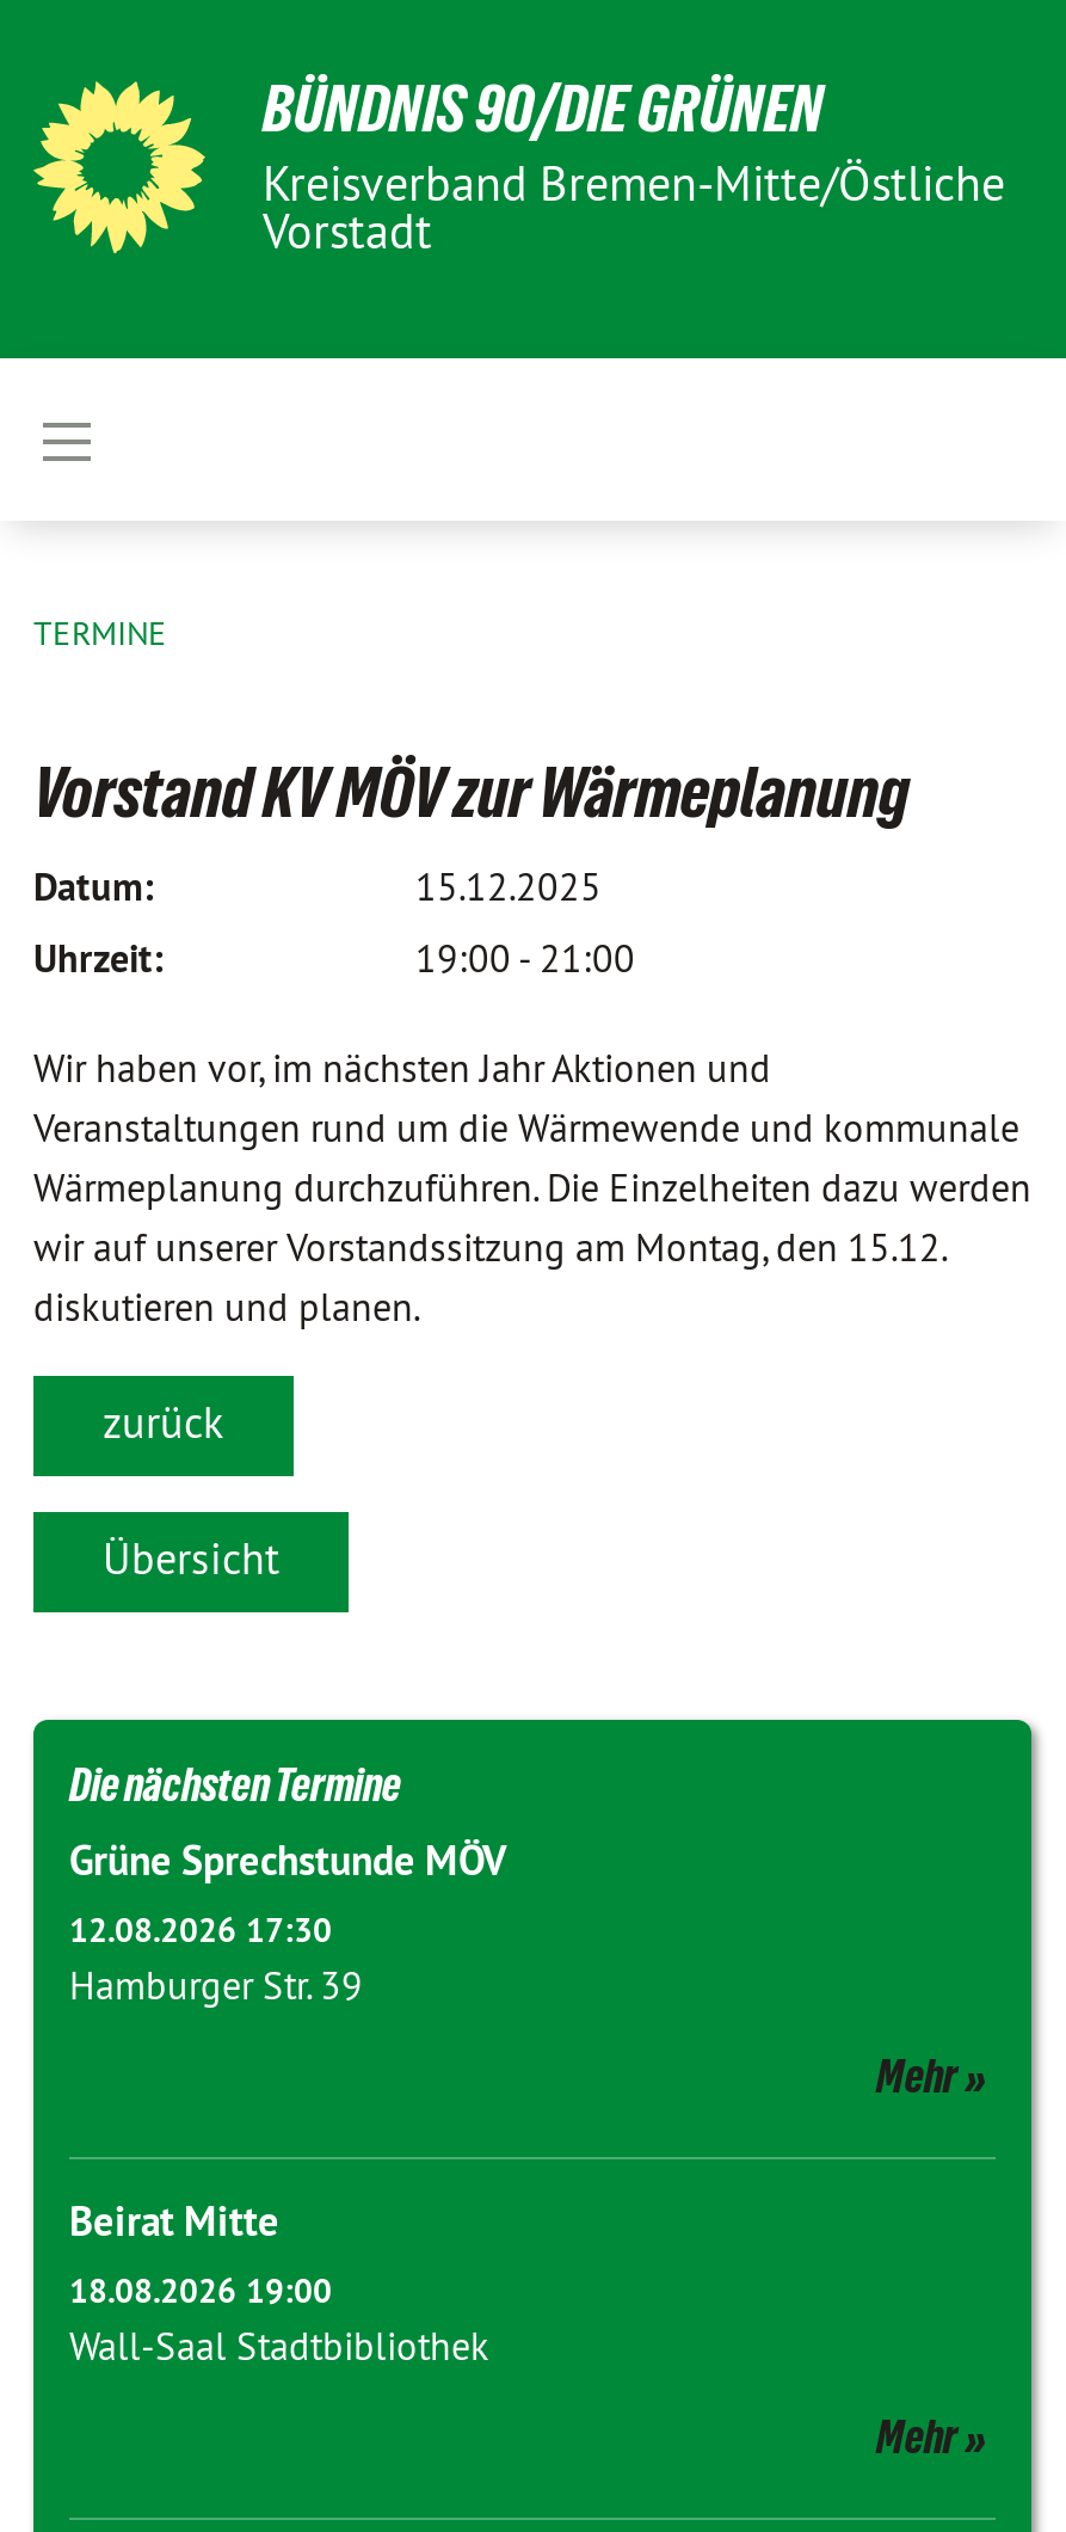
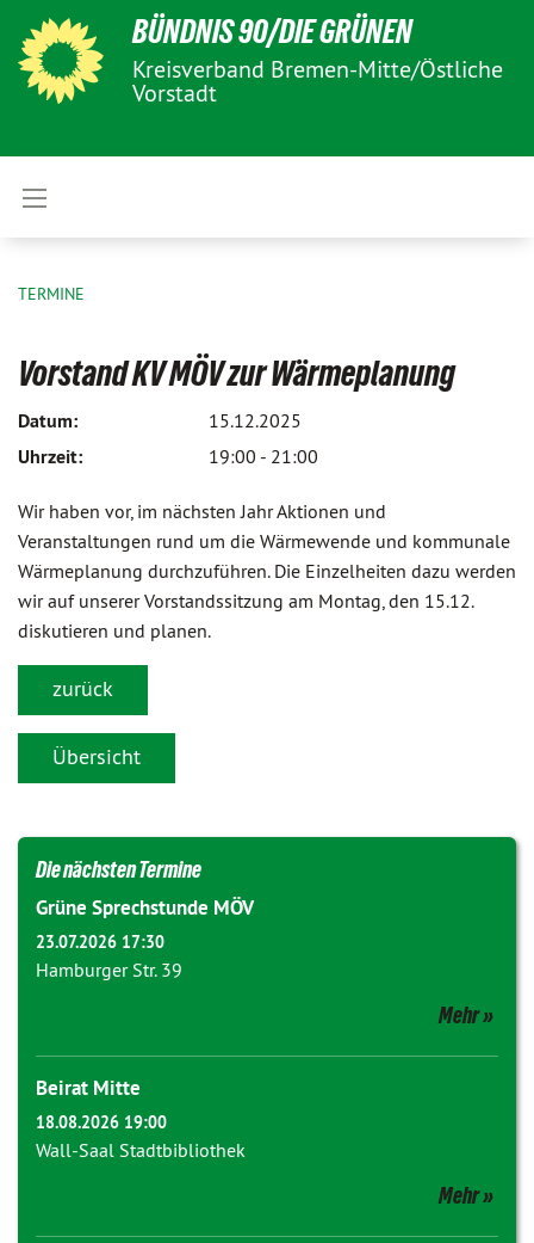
- 12.08.2026 17:30
+ 23.07.2026 17:30
